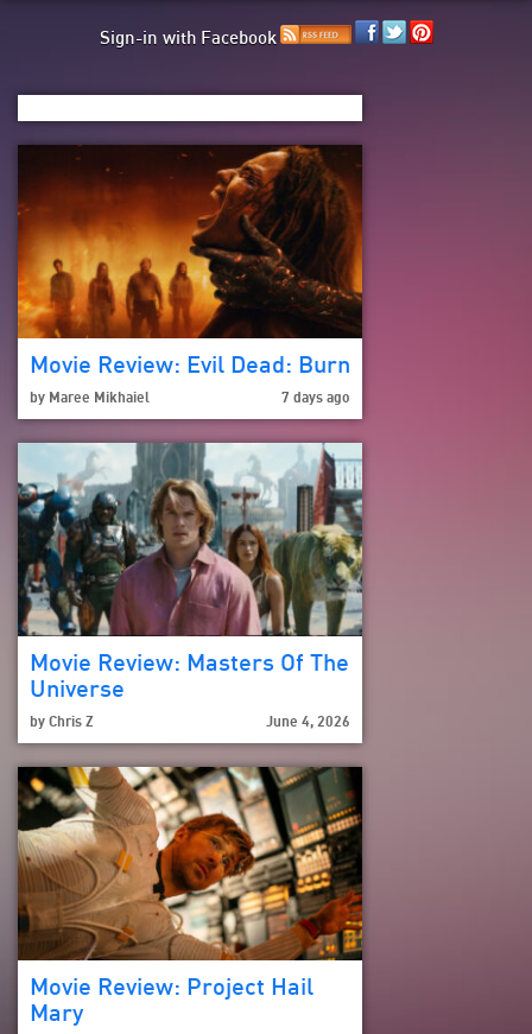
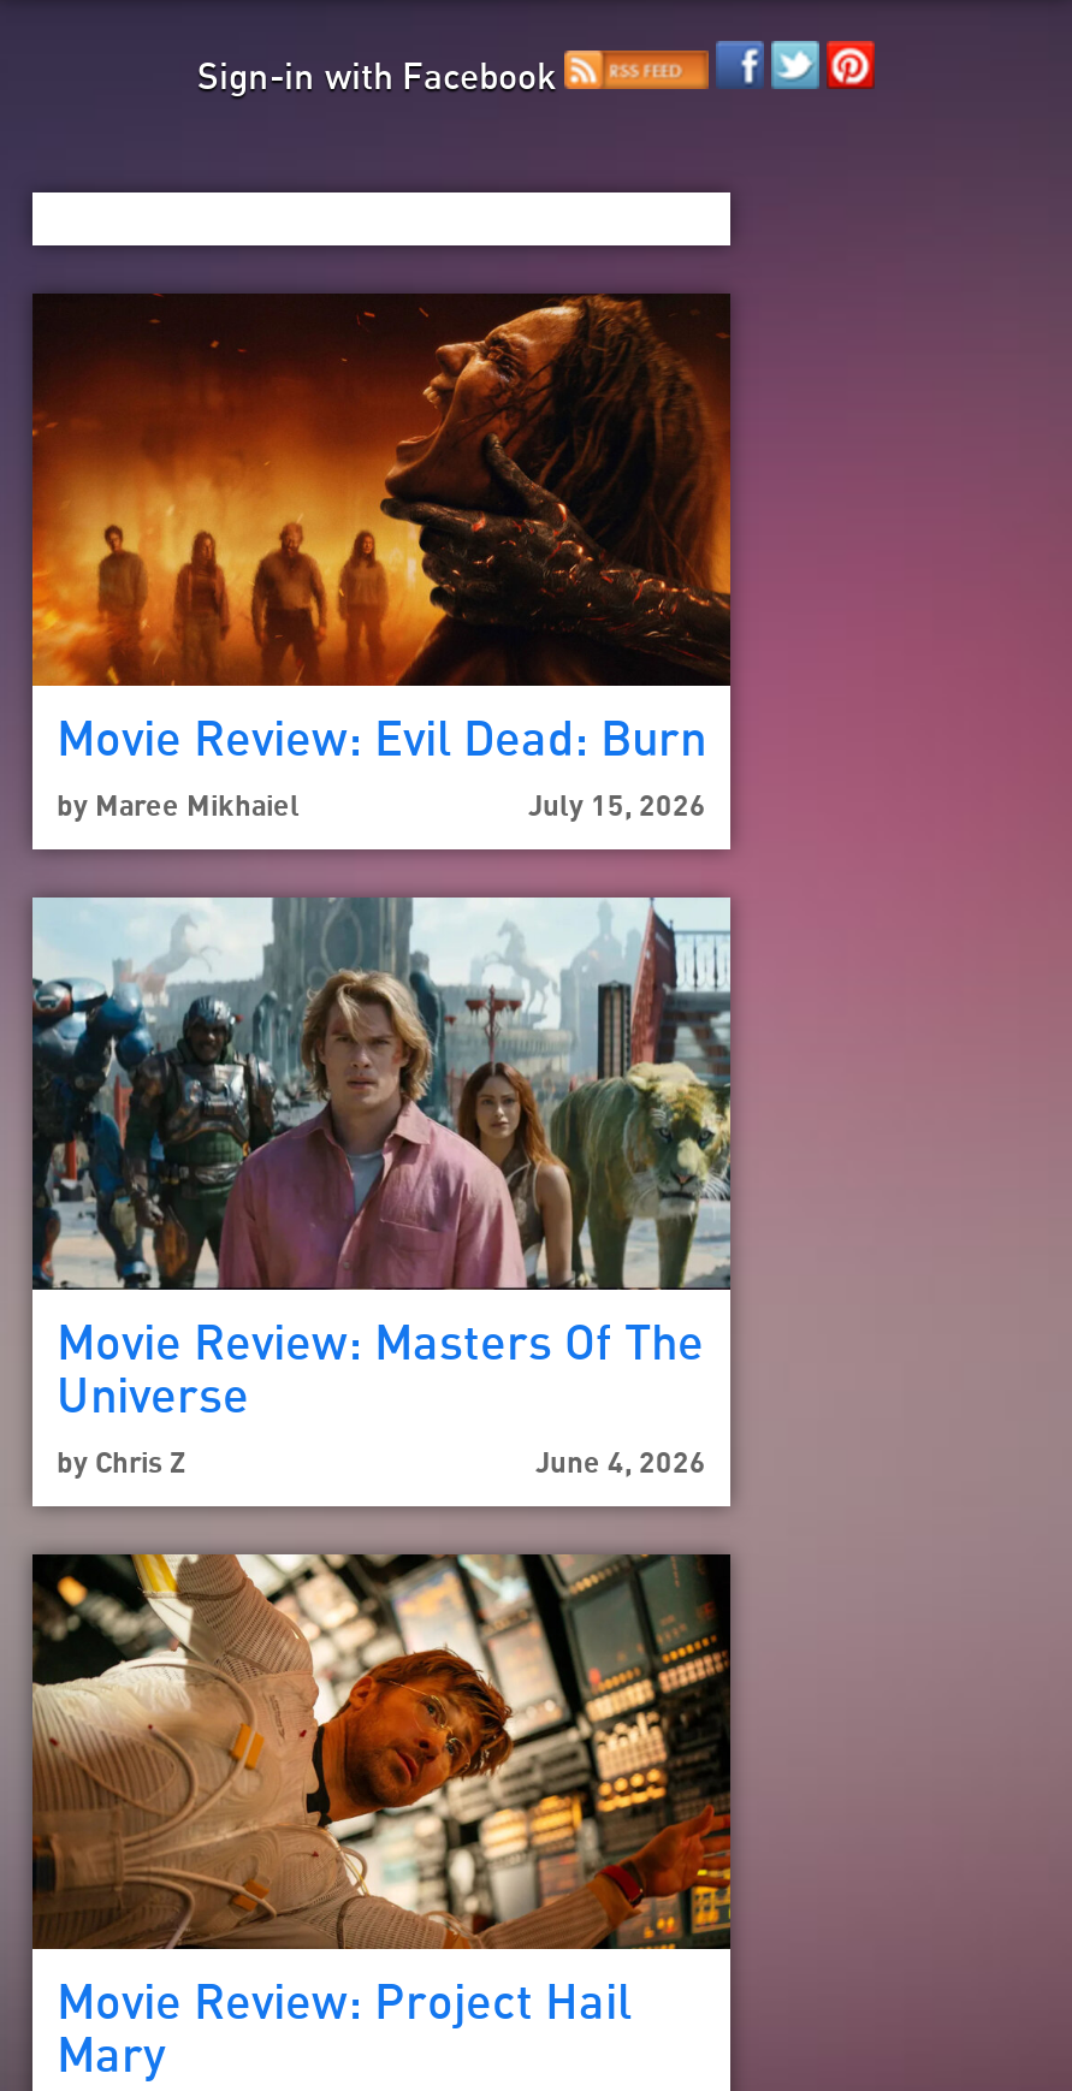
- 7 days ago
+ July 15, 2026
